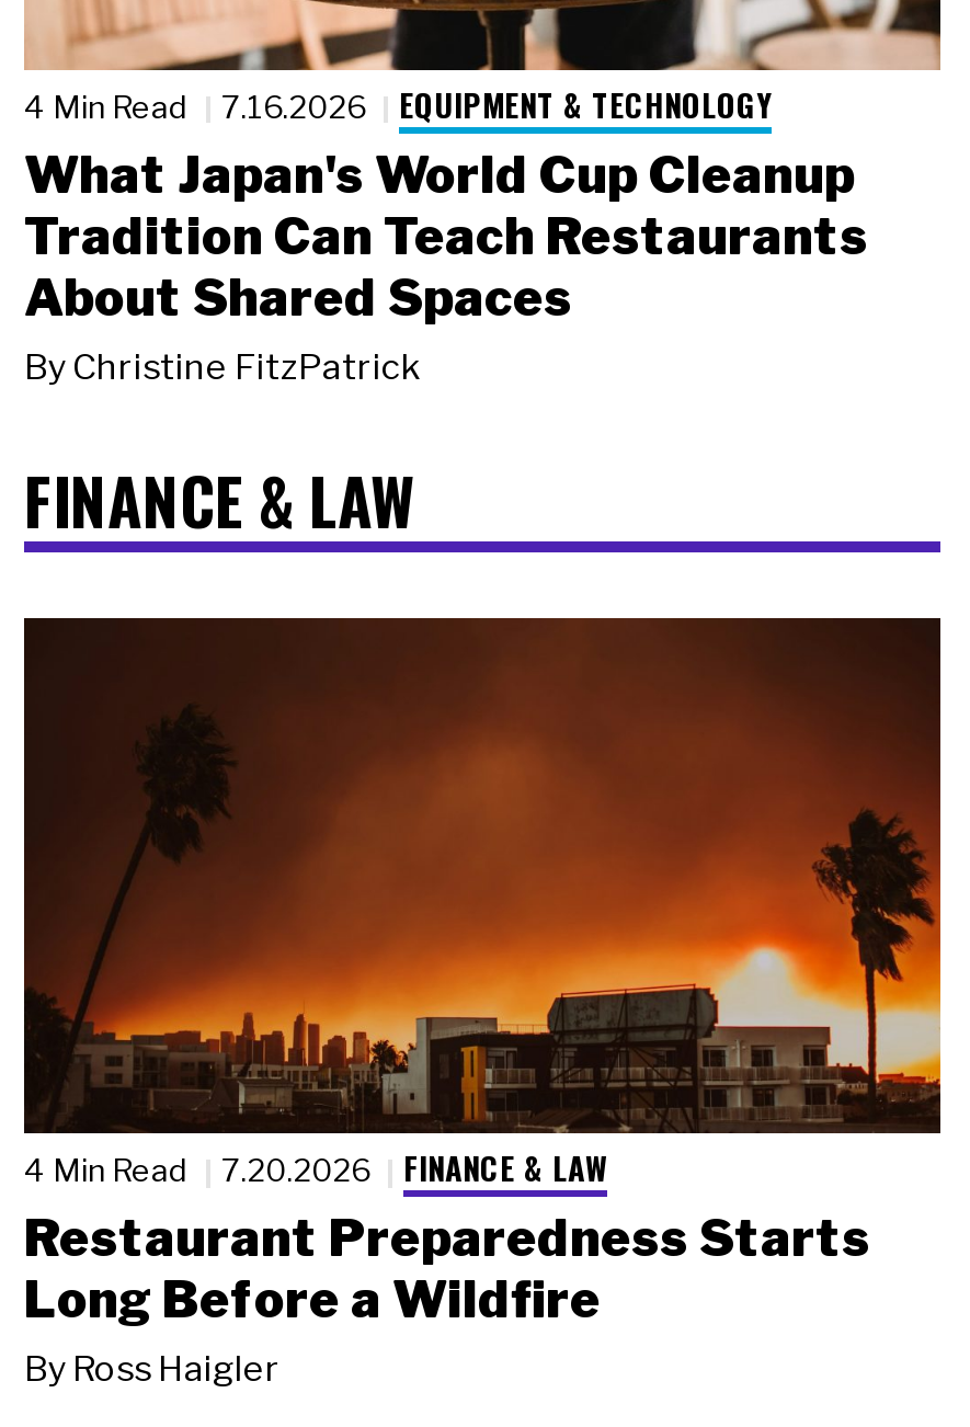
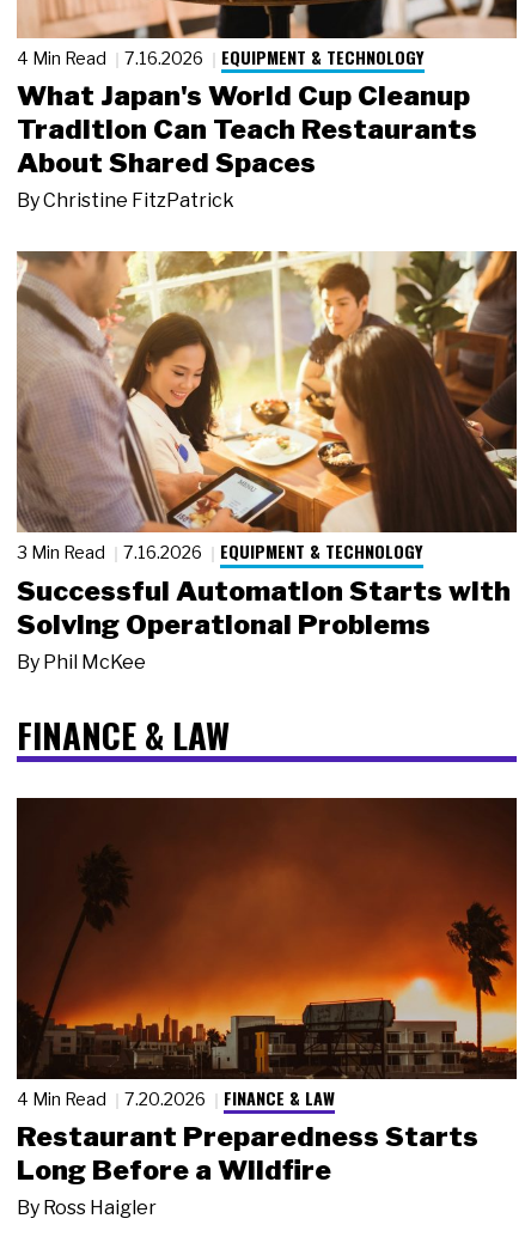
+ [image]
+ 3 Min Read
+ 7.16.2026
+ EQUIPMENT & TECHNOLOGY
+ Successful Automation Starts with
+ Solving Operational Problems
+ By Phil McKee
